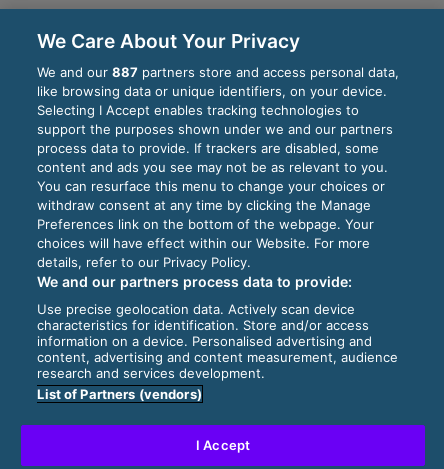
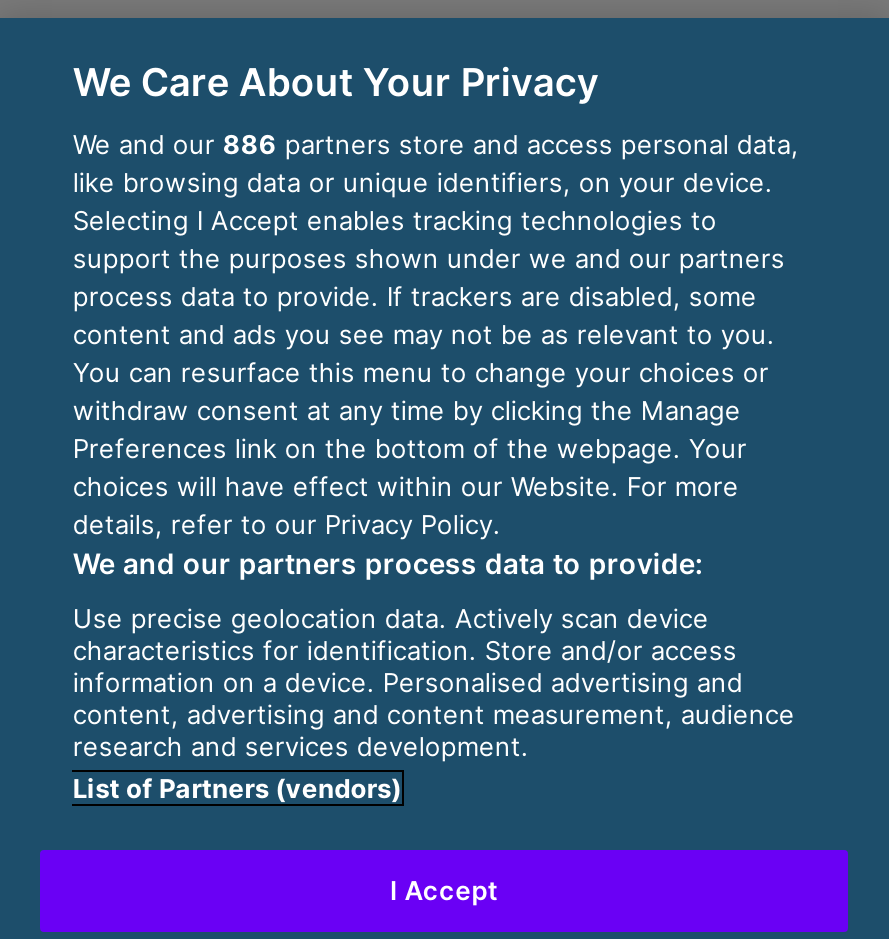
- We and our 887 partners store and access personal data,
+ We and our 886 partners store and access personal data,
